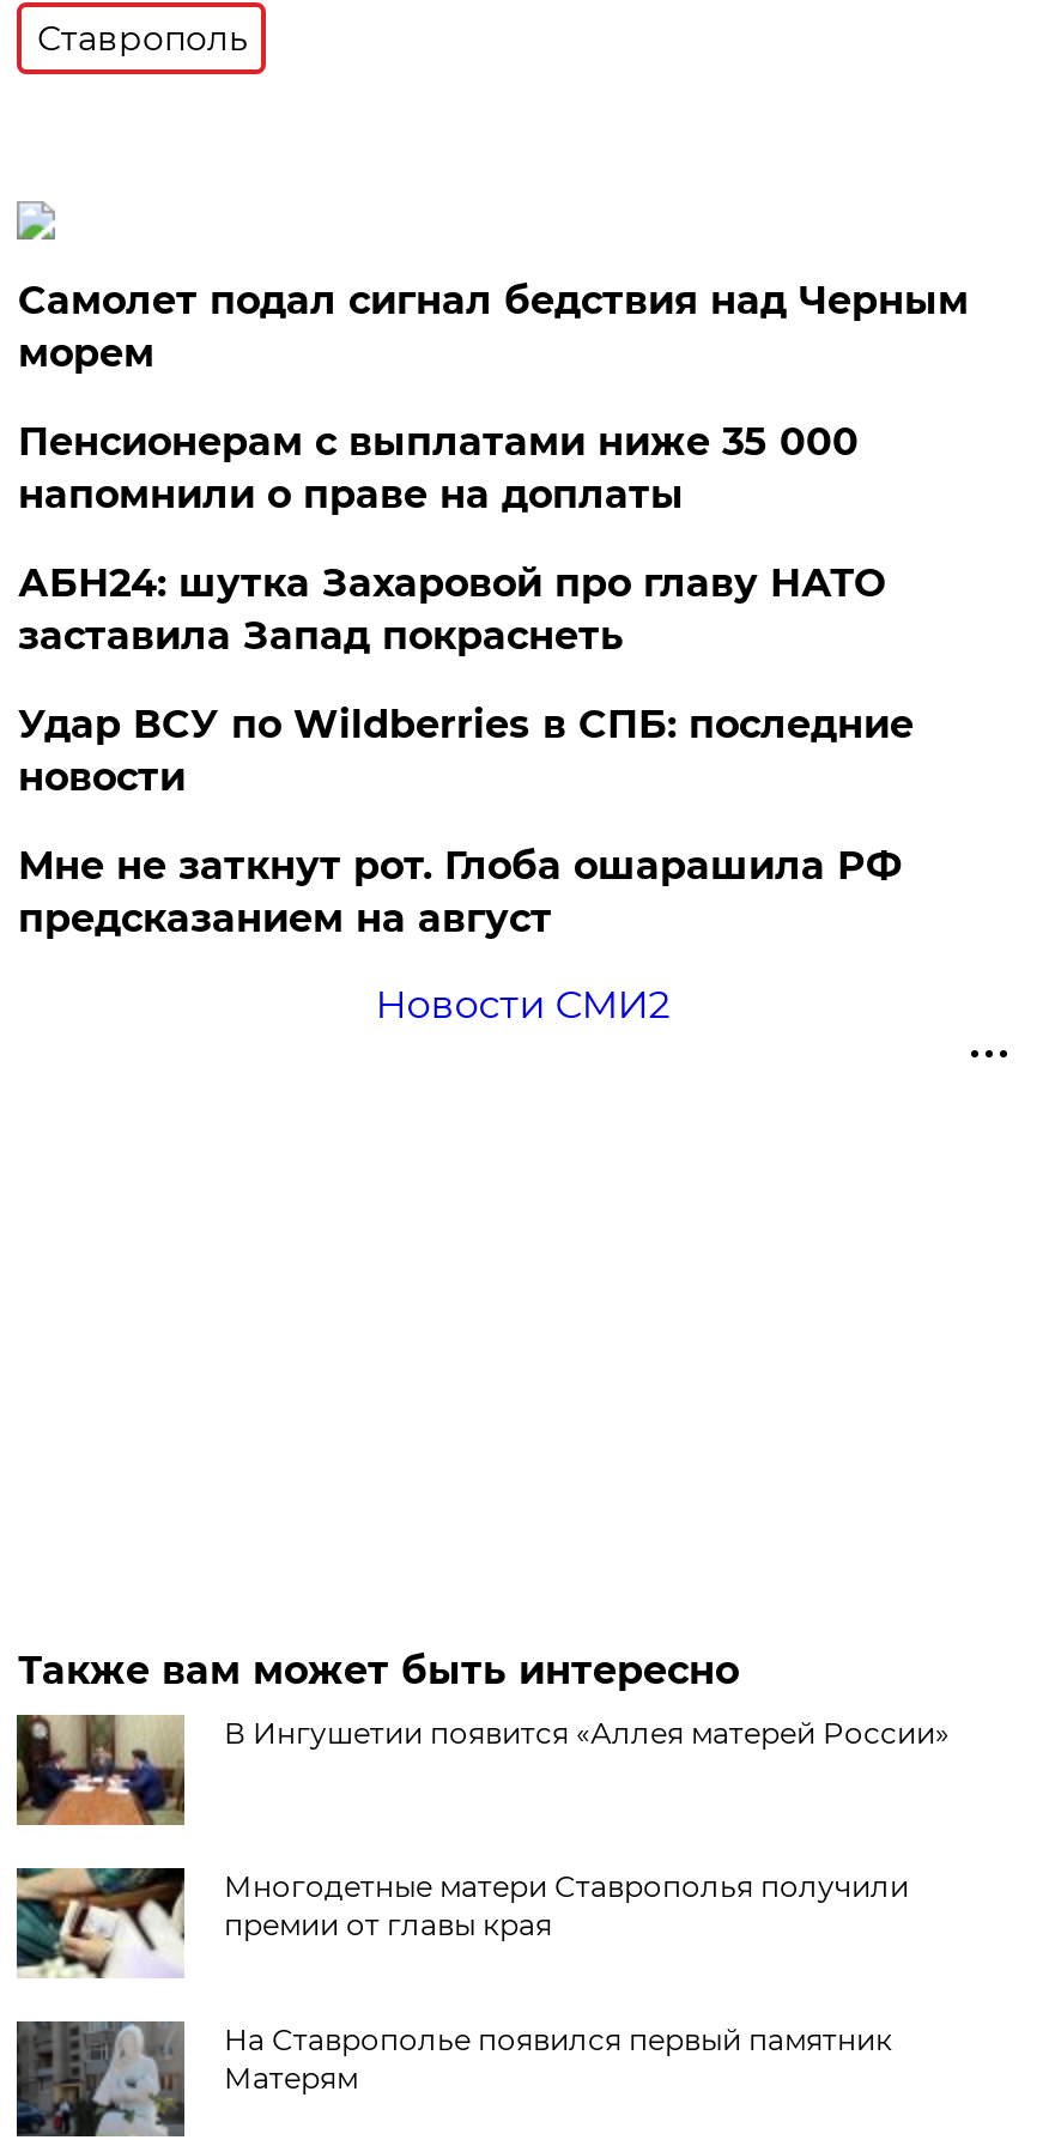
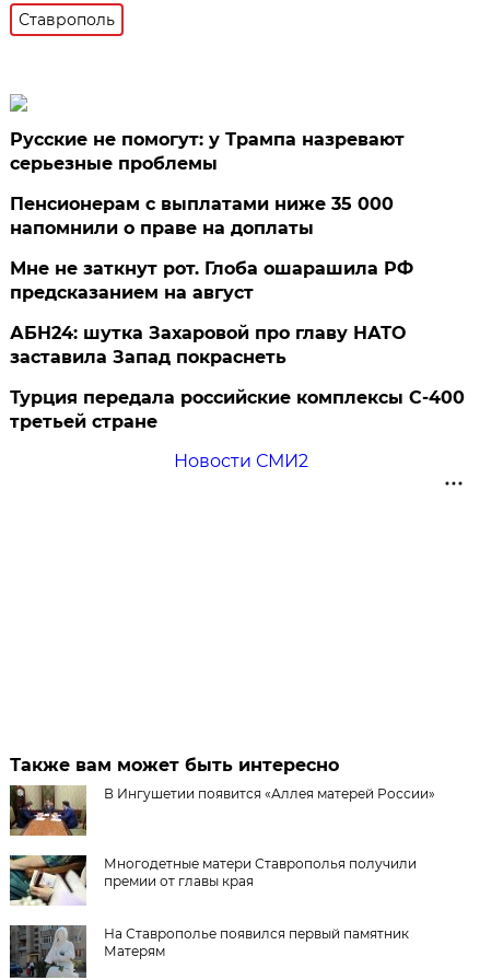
- Самолет подал сигнал бедствия над Черным
- морем
+ Русские не помогут: у Трампа назревают
+ серьезные проблемы

moved down: АБН24: шутка Захаровой про главу НАТО | заставила Запад покраснеть

- Удар ВСУ по Wildberries в СПБ: последние
- новости

moved up: Мне не заткнут рот. Глоба ошарашила РФ | предсказанием на август

+ Турция передала российские комплексы С-400
+ третьей стране
